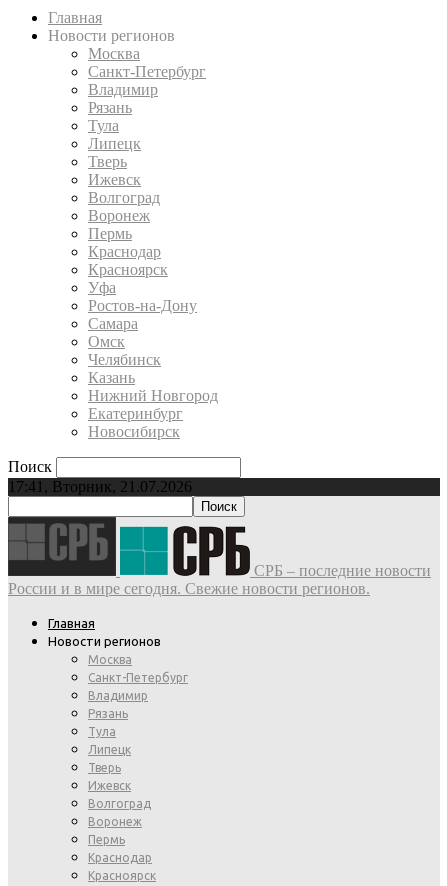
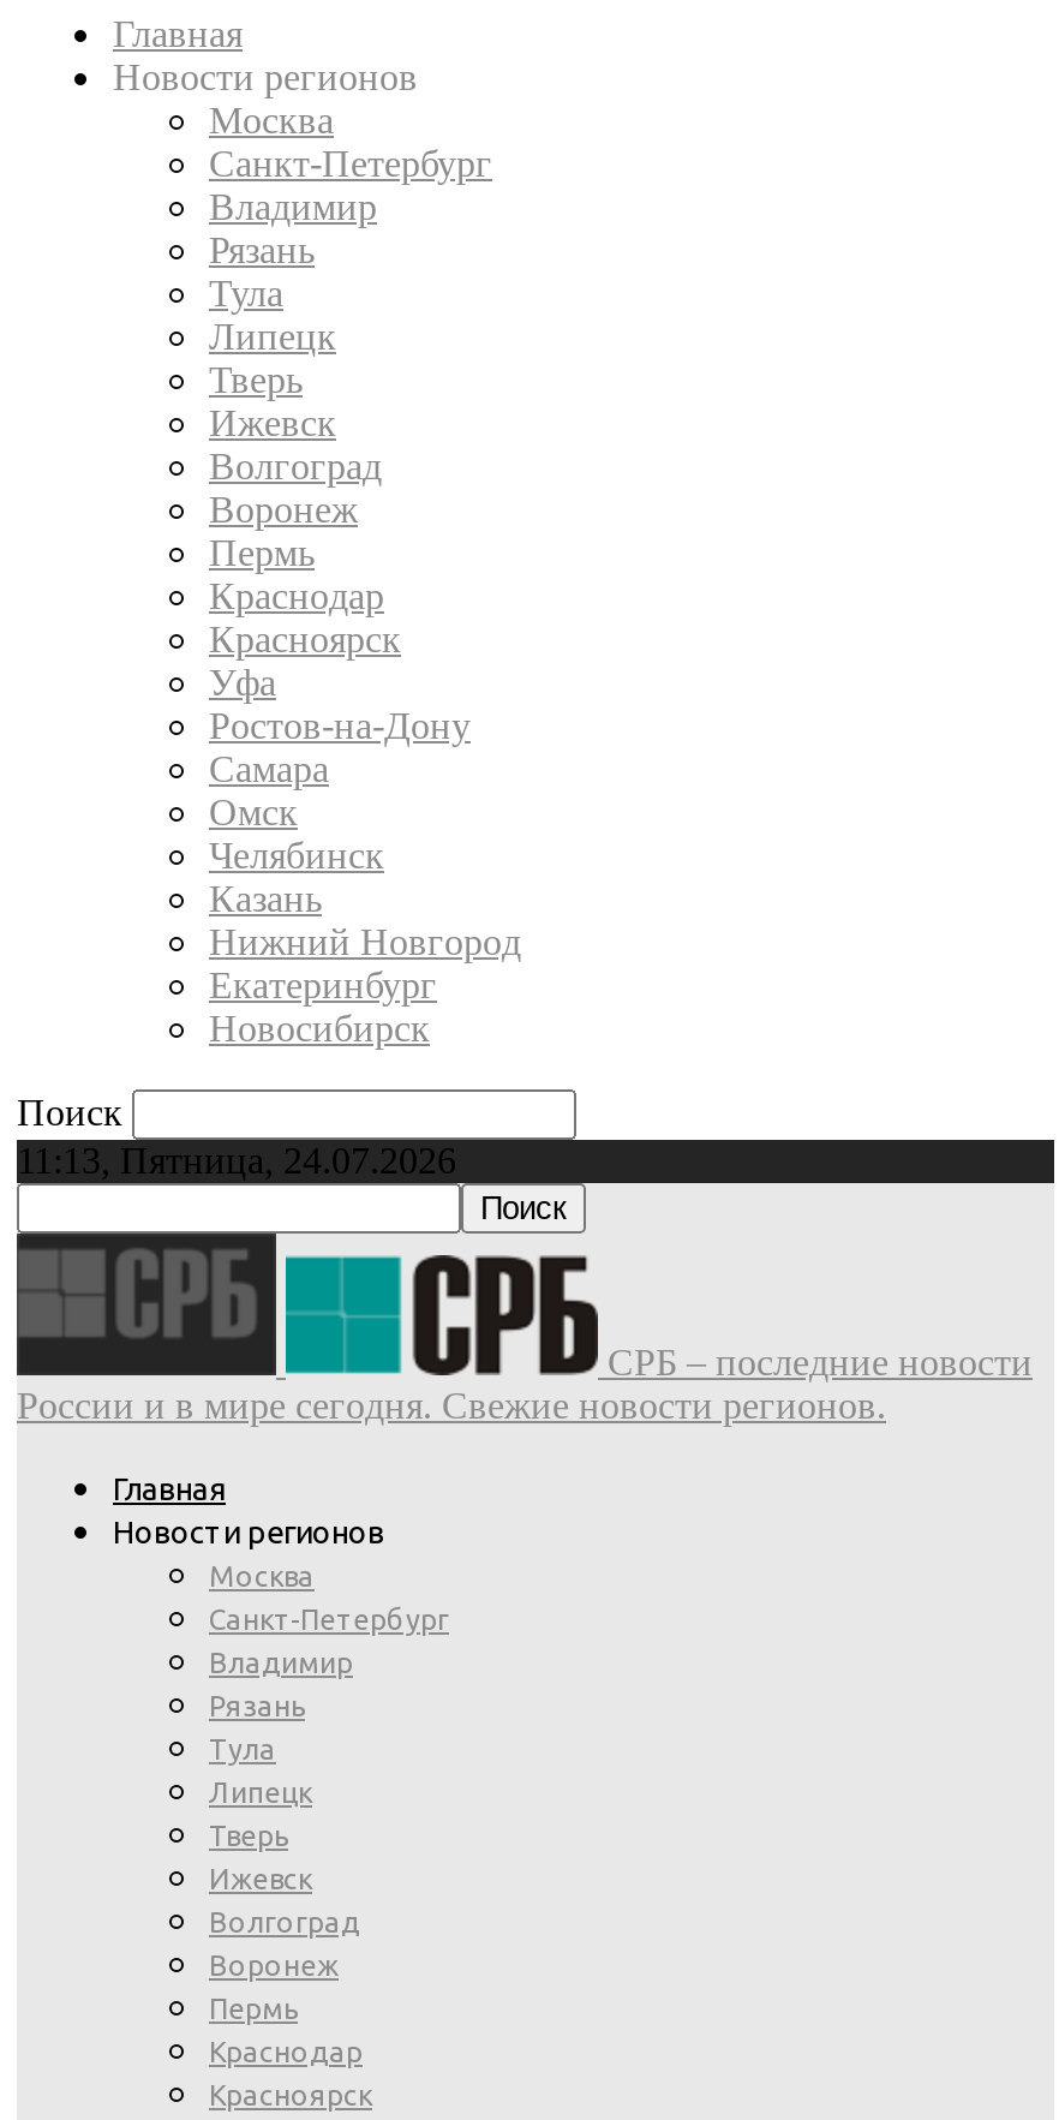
- 17:41, Вторник, 21.07.2026
+ 11:13, Пятница, 24.07.2026
